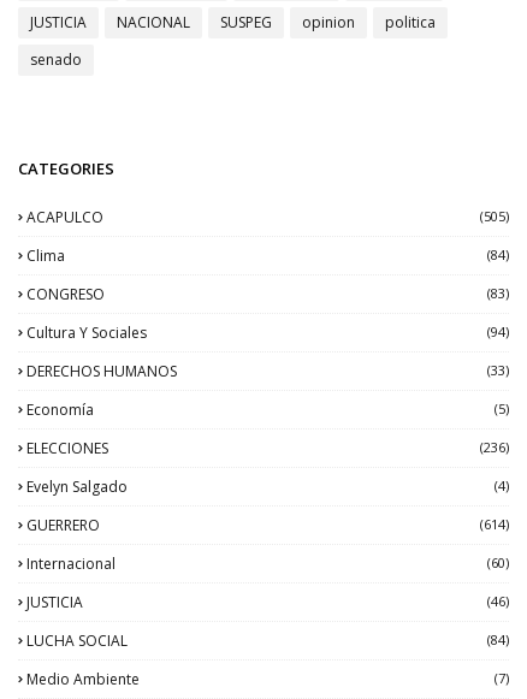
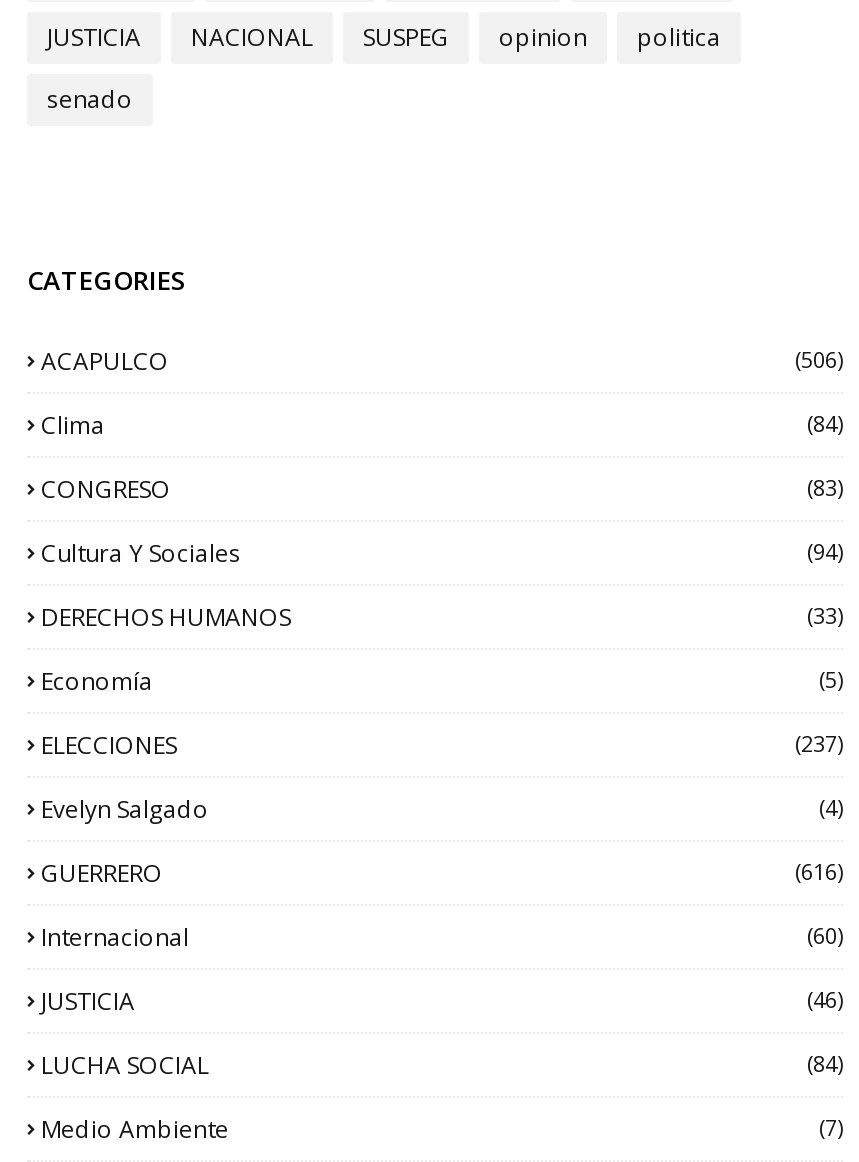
- (505)
+ (506)

- (236)
+ (237)

- (614)
+ (616)
